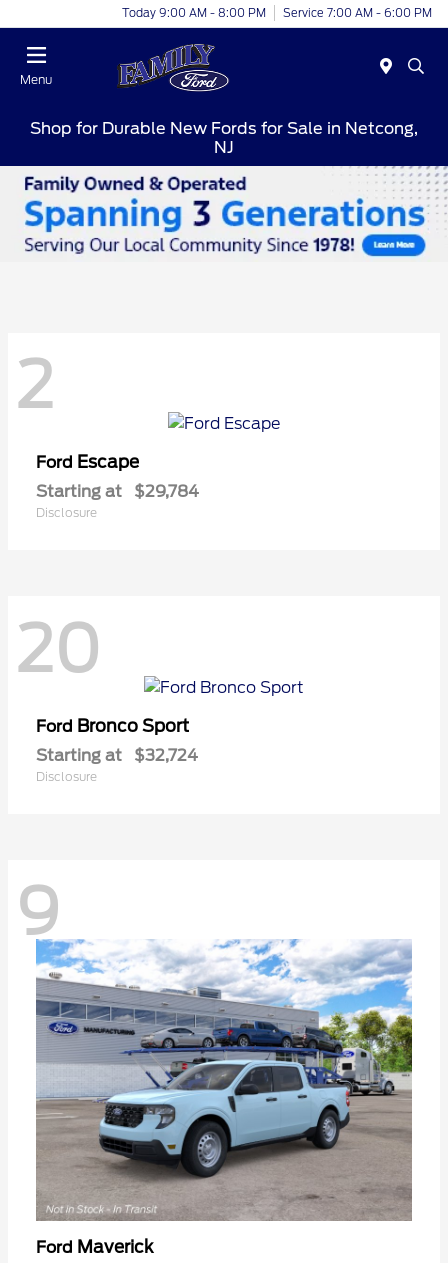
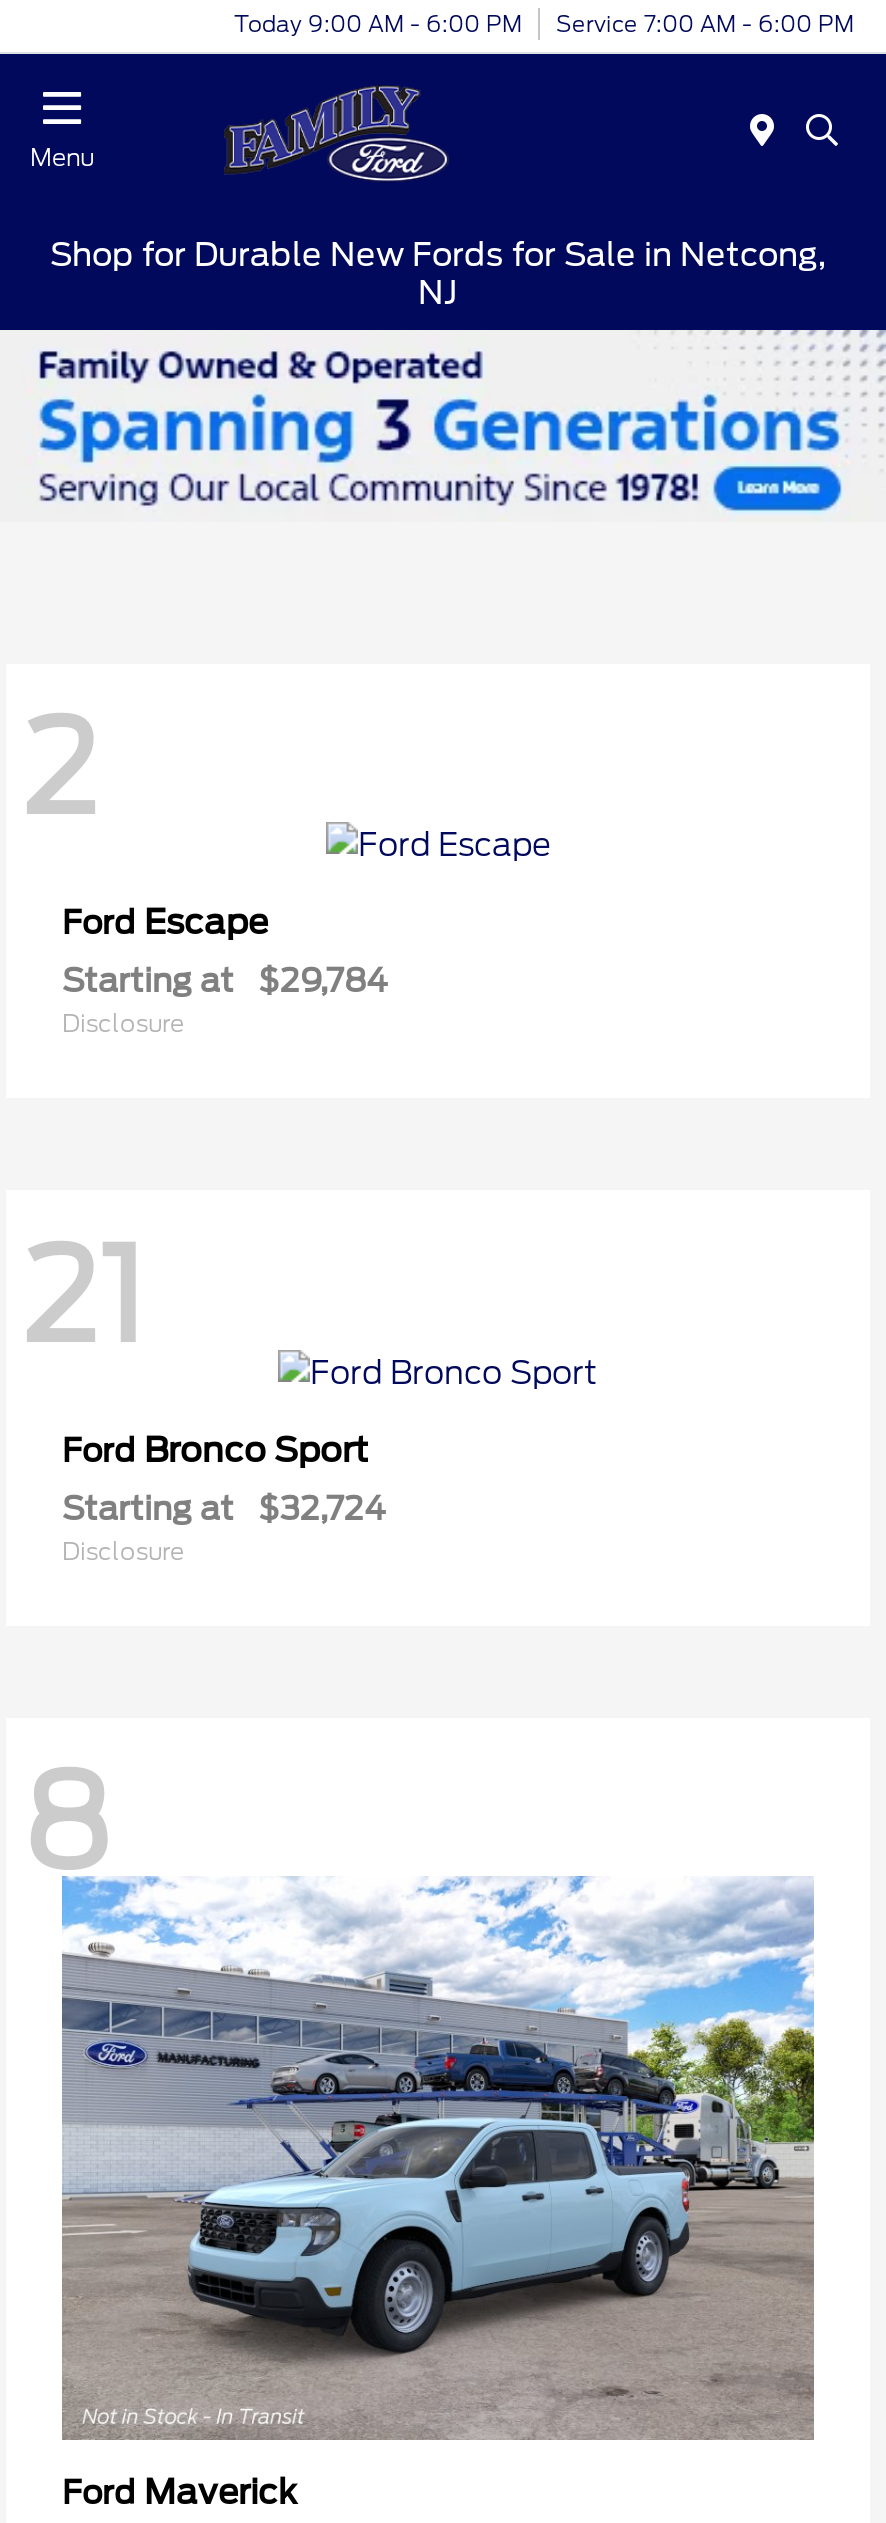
- Today 9:00 AM - 8:00 PM Service 7:00 AM - 6:00 PM
+ Today 9:00 AM - 6:00 PM Service 7:00 AM - 6:00 PM

- 20
+ 21

- 9
+ 8
